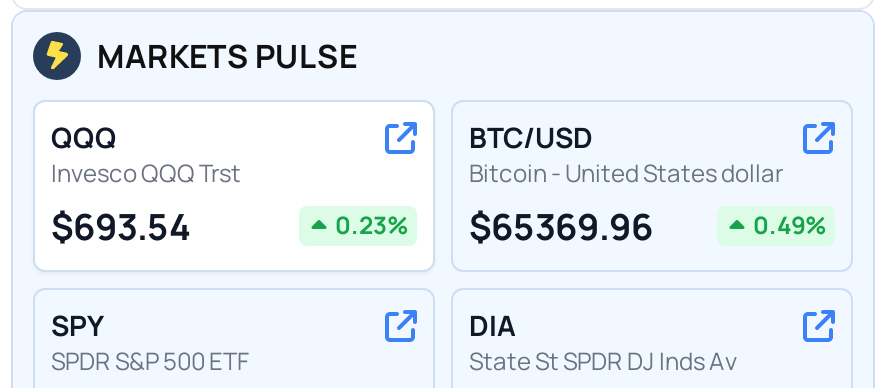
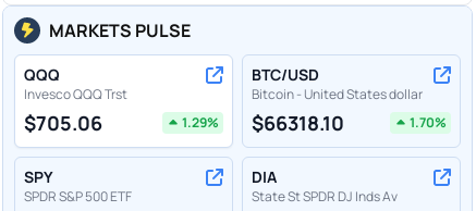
- $693.54
+ $705.06

- 0.23%
+ 1.29%

- $65369.96
+ $66318.10

- 0.49%
+ 1.70%
